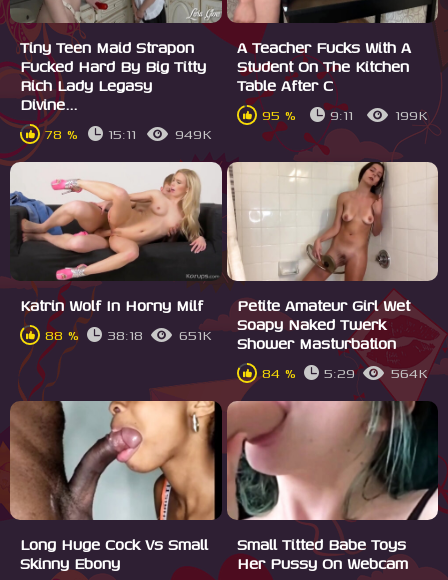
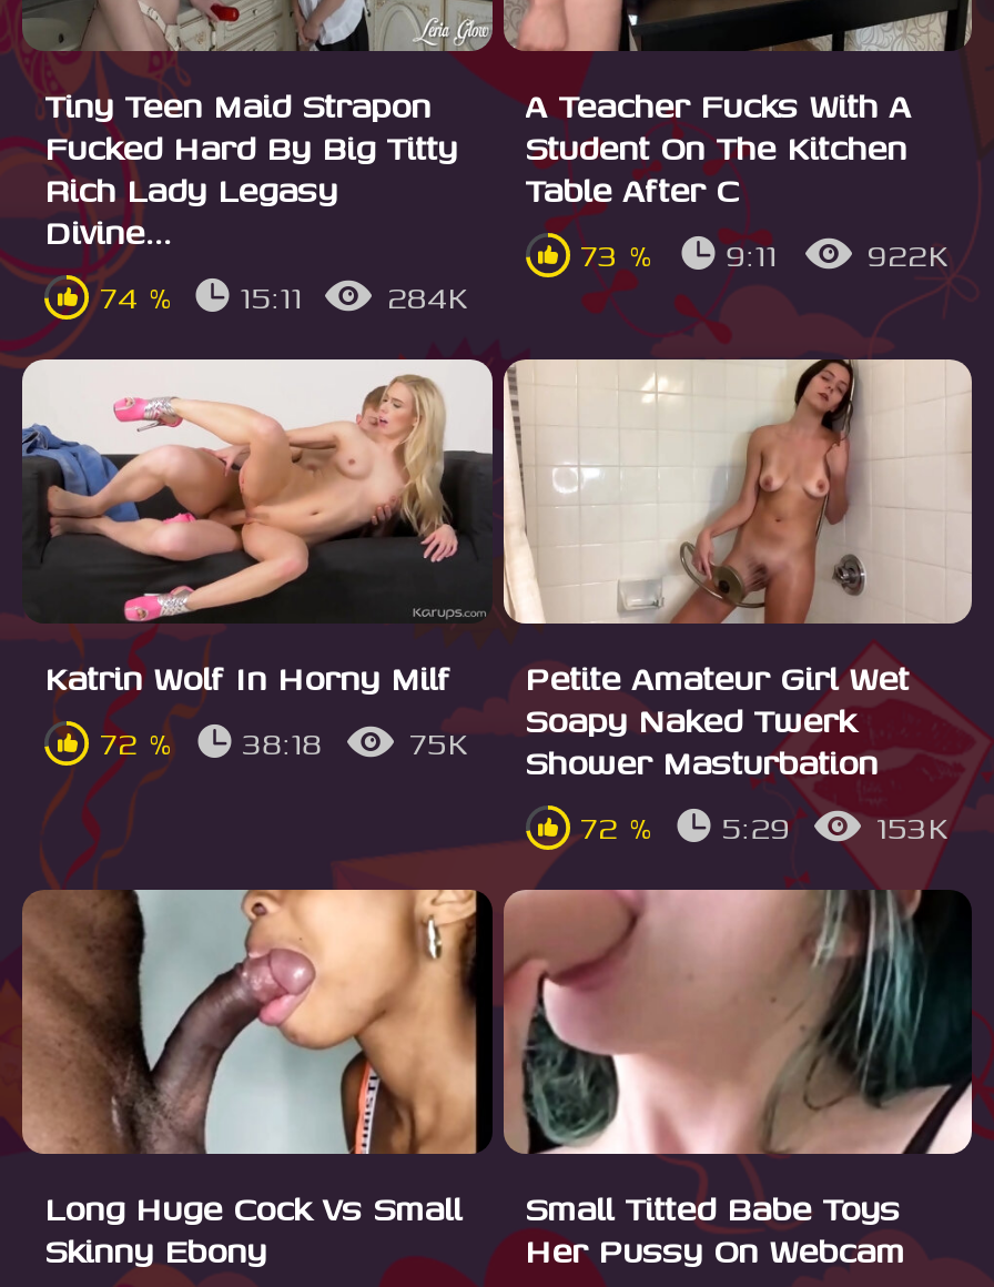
- 95 %
+ 73 %

- 199K
+ 922K

- 78 %
+ 74 %

- 949K
+ 284K

- 88 %
+ 72 %

- 651K
+ 75K

- 84 %
+ 72 %

- 564K
+ 153K
